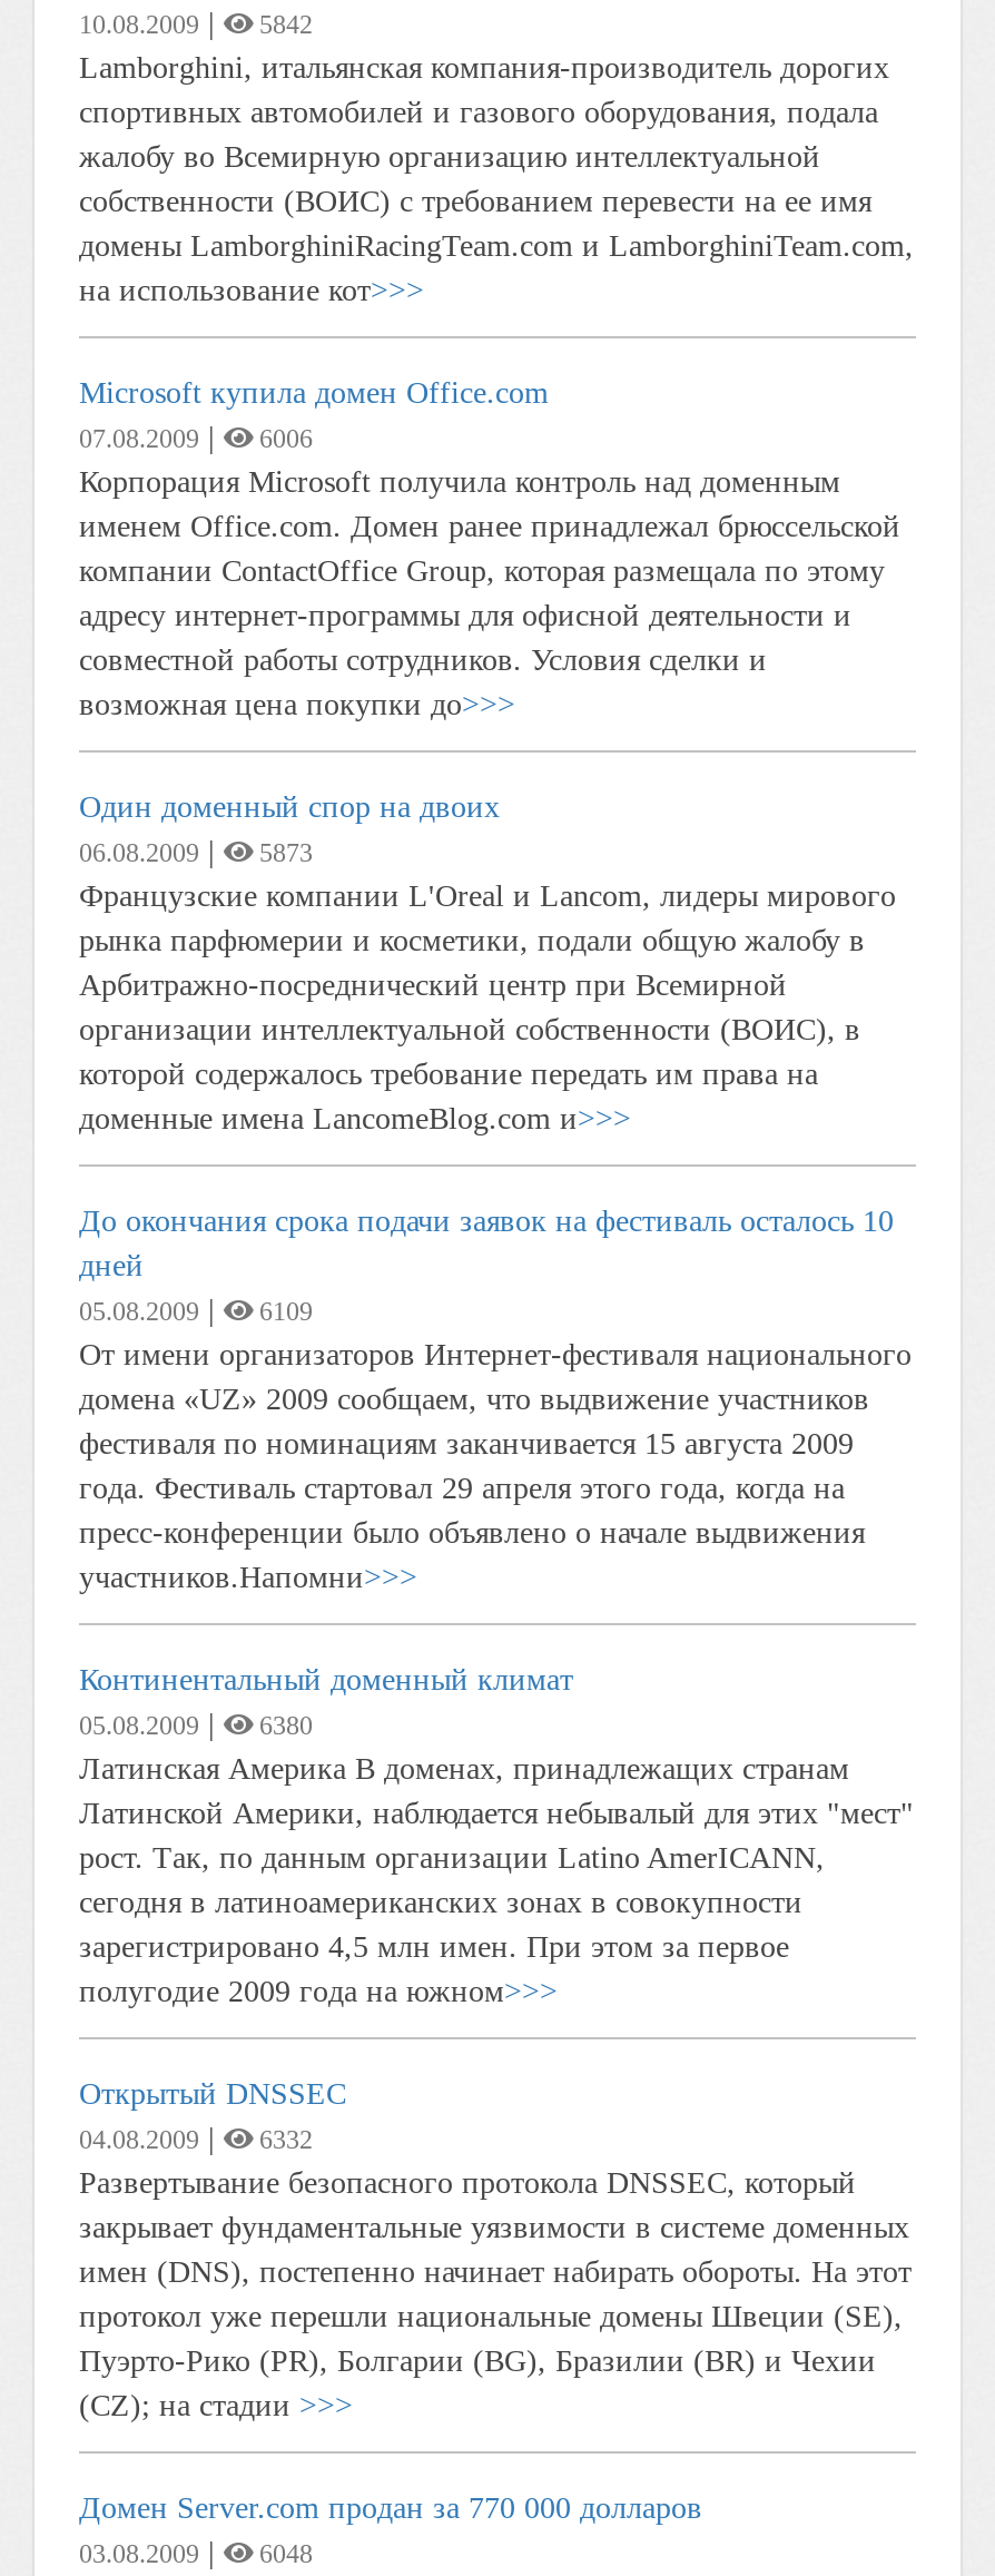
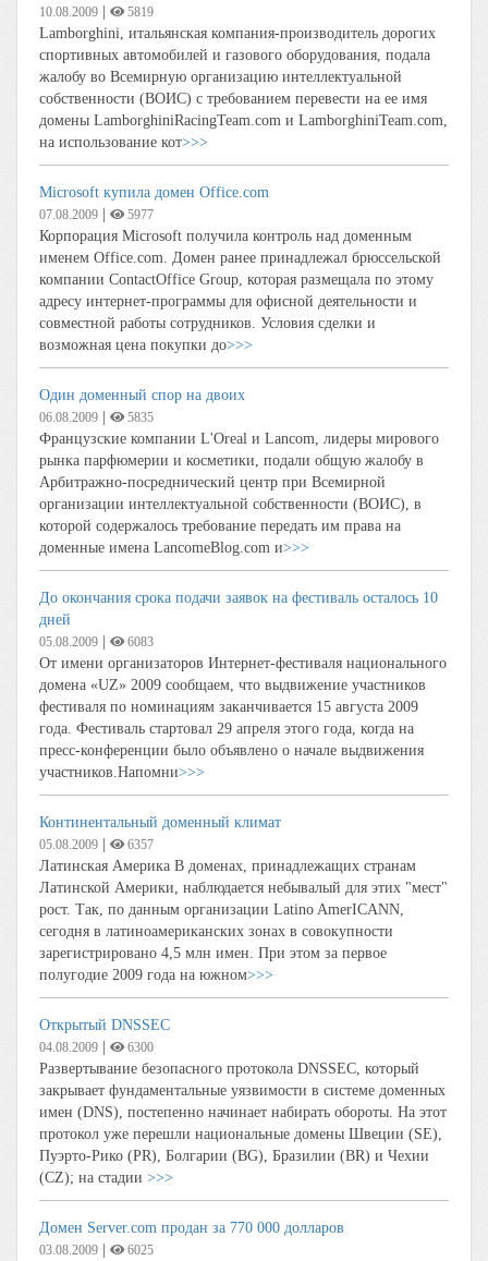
- 5842
+ 5819

- 6006
+ 5977

- 5873
+ 5835

- 6109
+ 6083

- 6380
+ 6357

- 6332
+ 6300

- 6048
+ 6025
